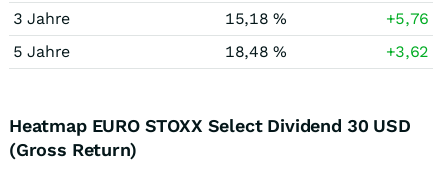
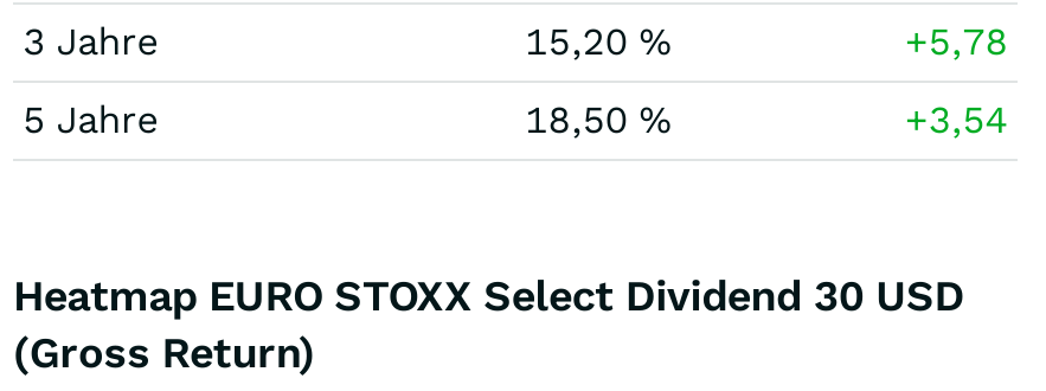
- 15,18 %
+ 15,20 %

- +5,76
+ +5,78

- 18,48 %
+ 18,50 %

- +3,62
+ +3,54
